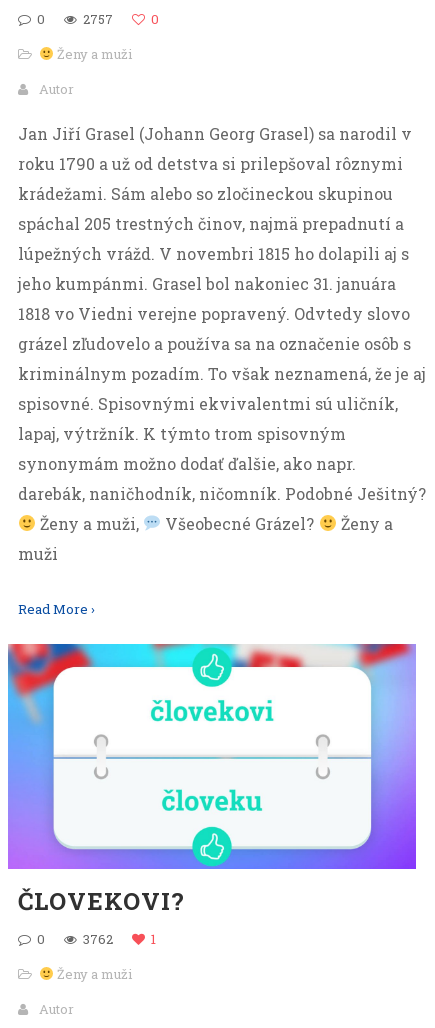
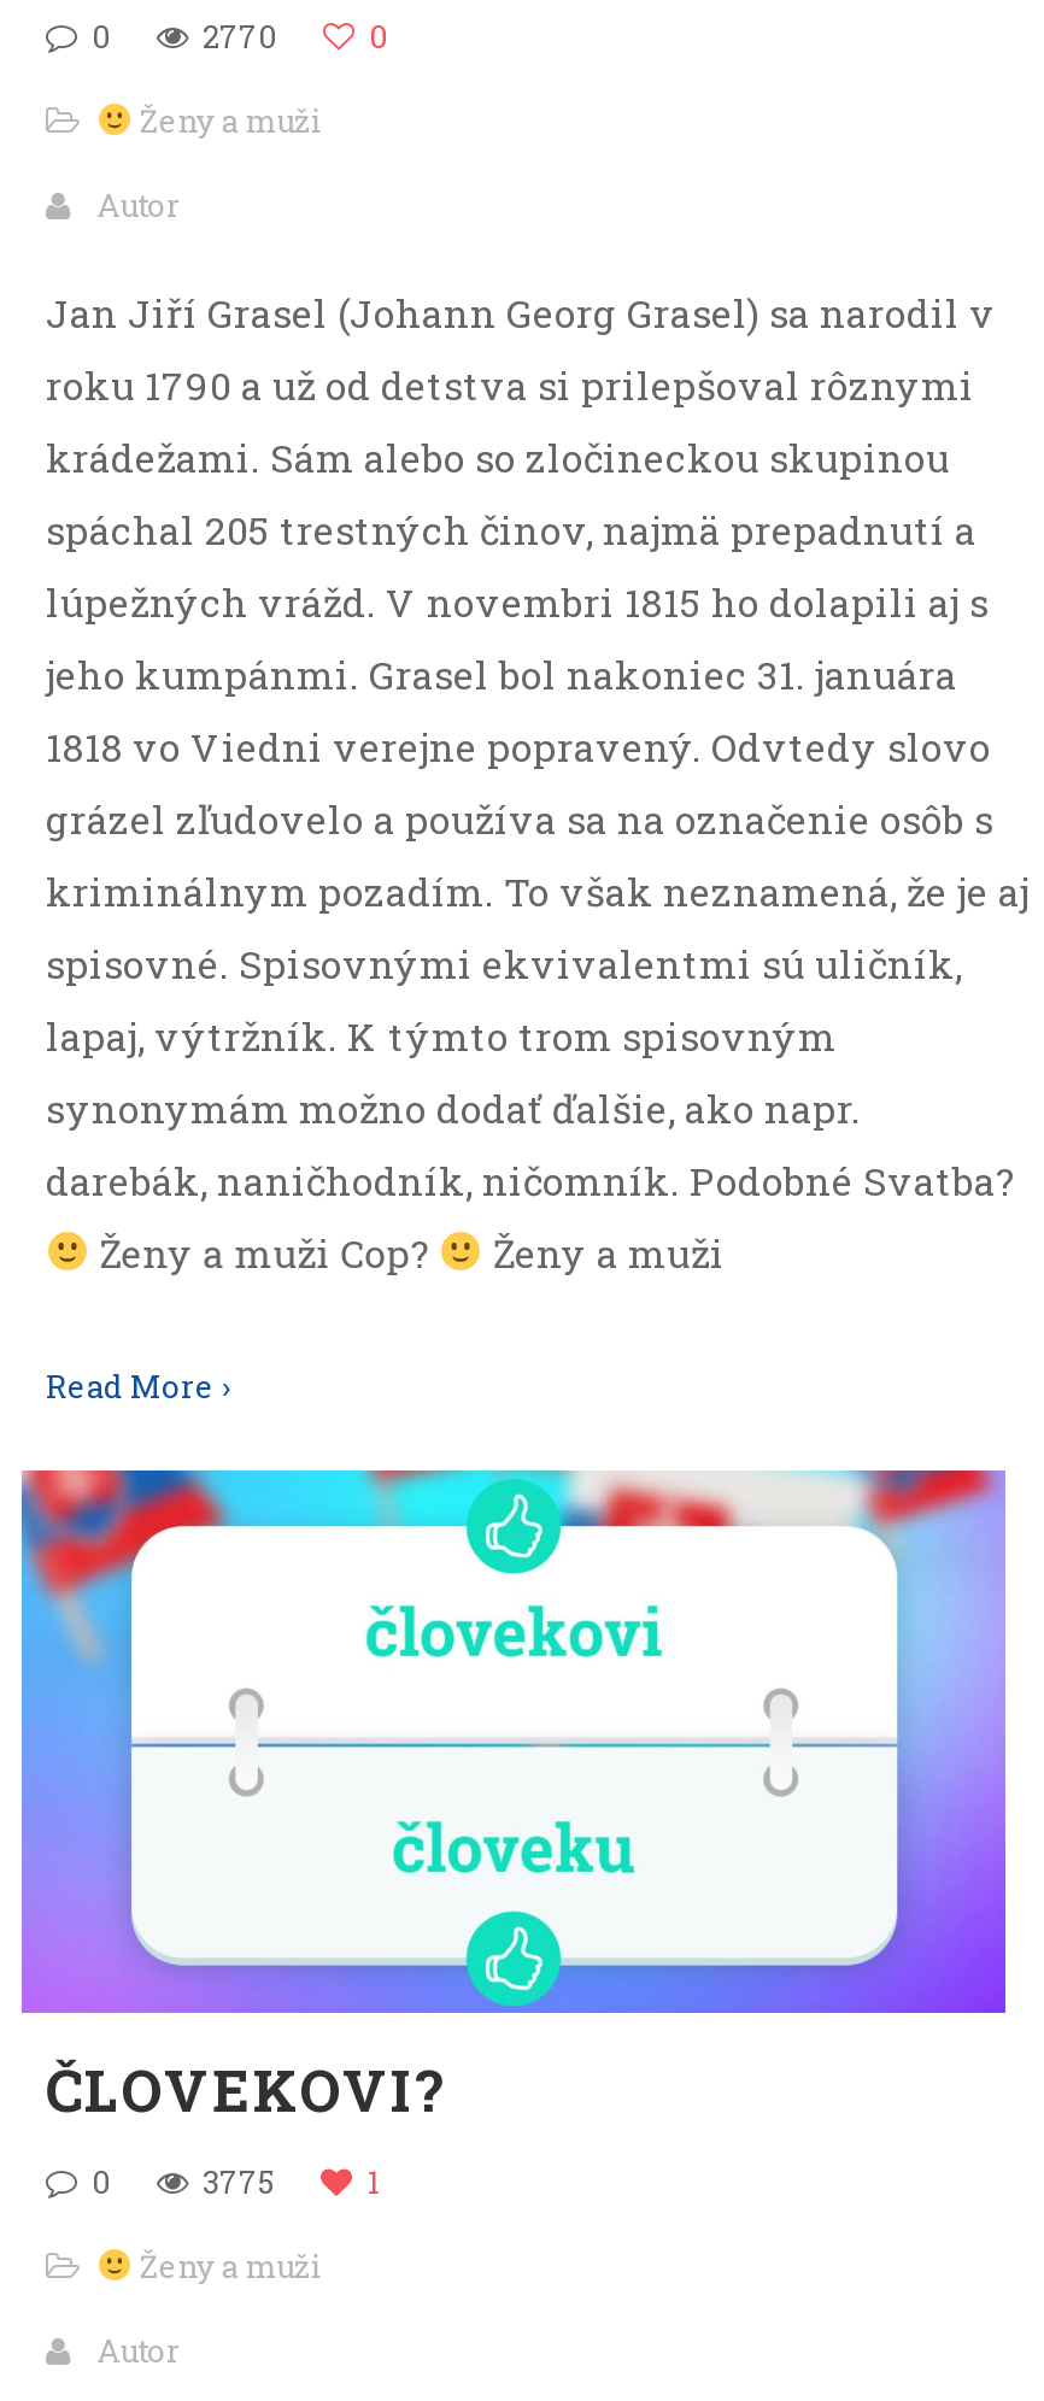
- 2757
+ 2770

- darebák, naničhodník, ničomník. Podobné Ješitný?
- Ženy a muži,
- Všeobecné Grázel?
- Ženy a
- muži
+ darebák, naničhodník, ničomník. Podobné Svatba?
+ Ženy a muži Cop?
+ Ženy a muži

- 3762
+ 3775
